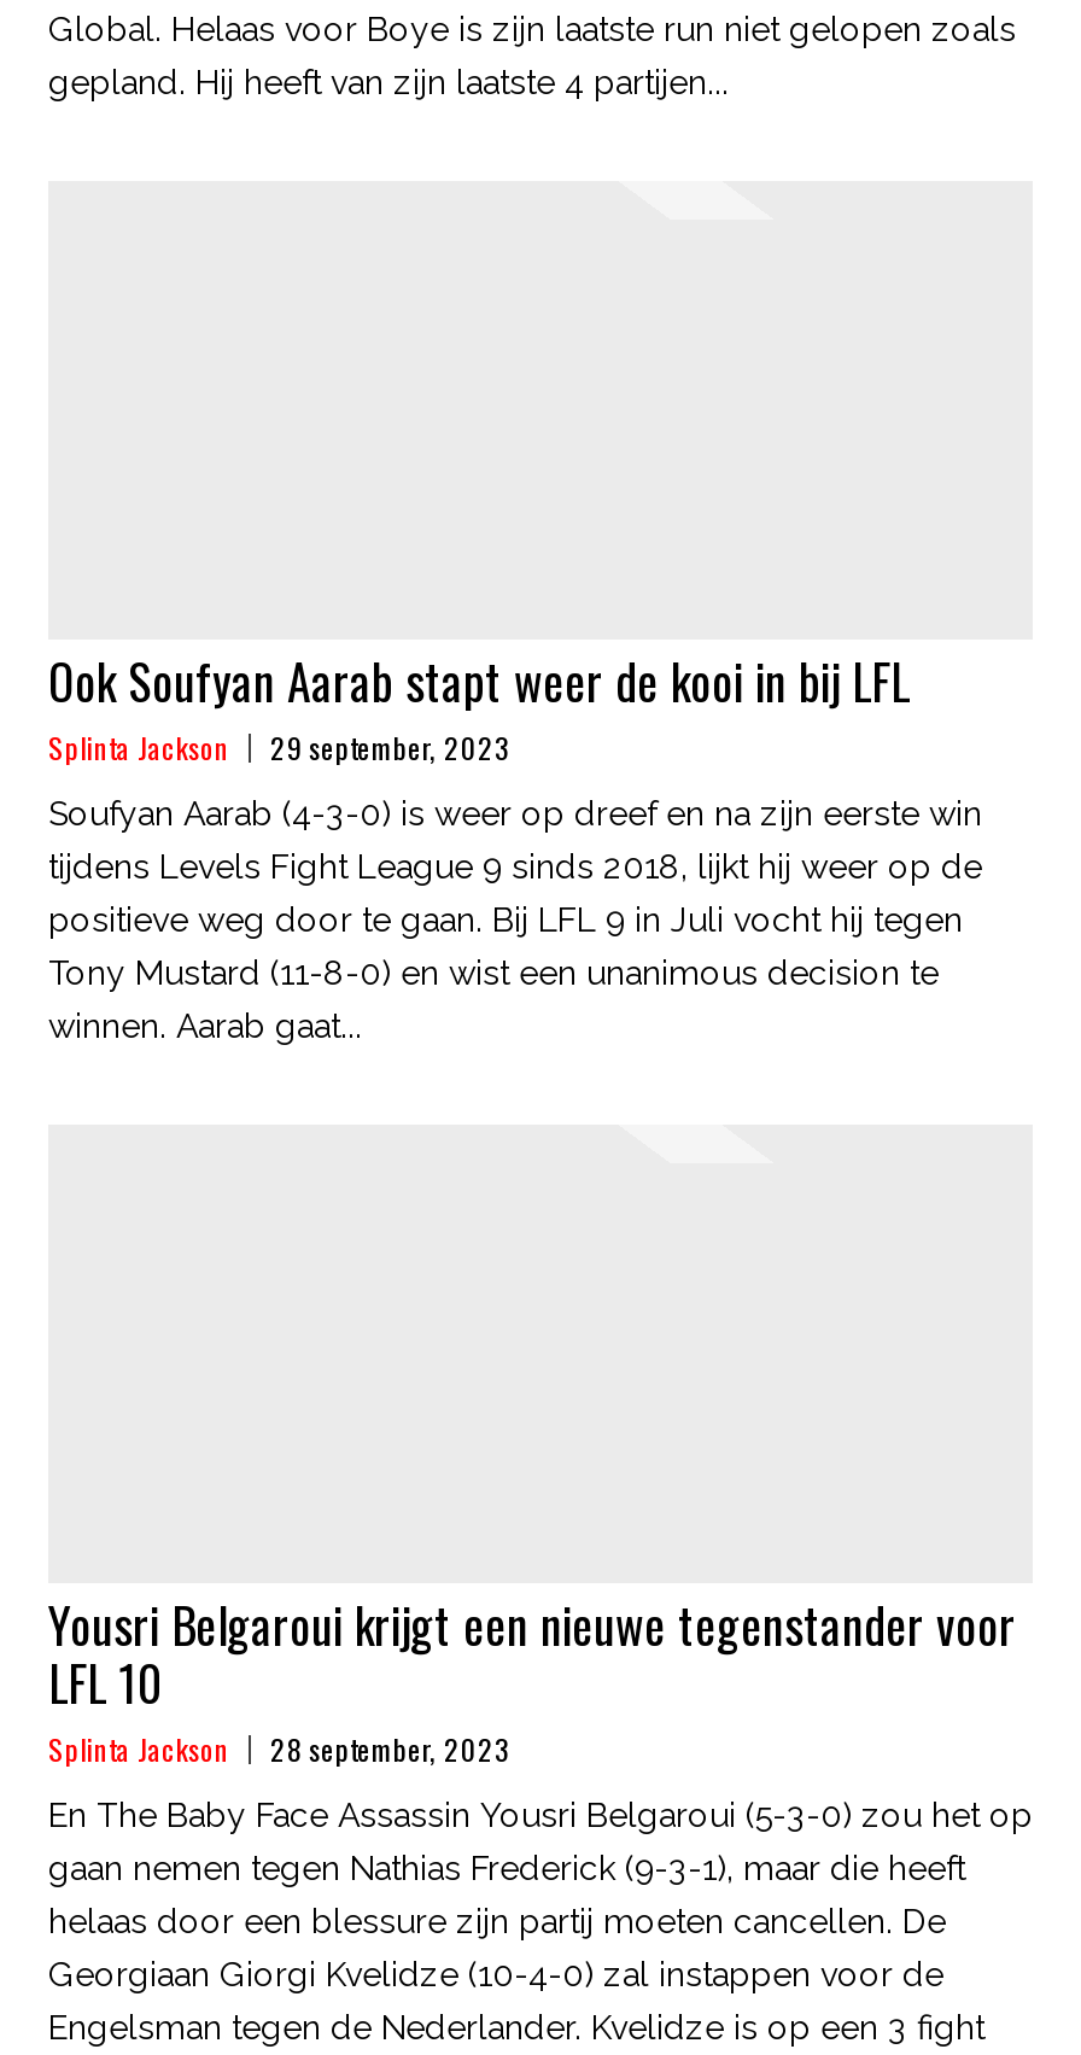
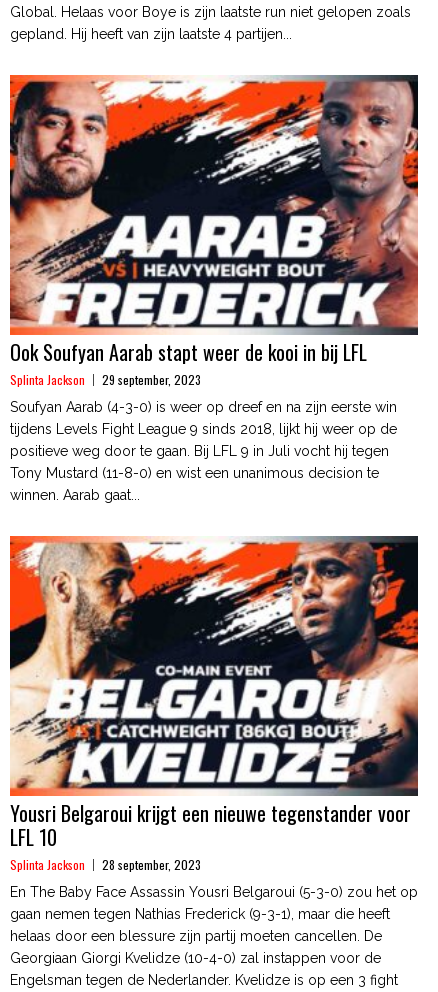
+ [image]

+ [image]
